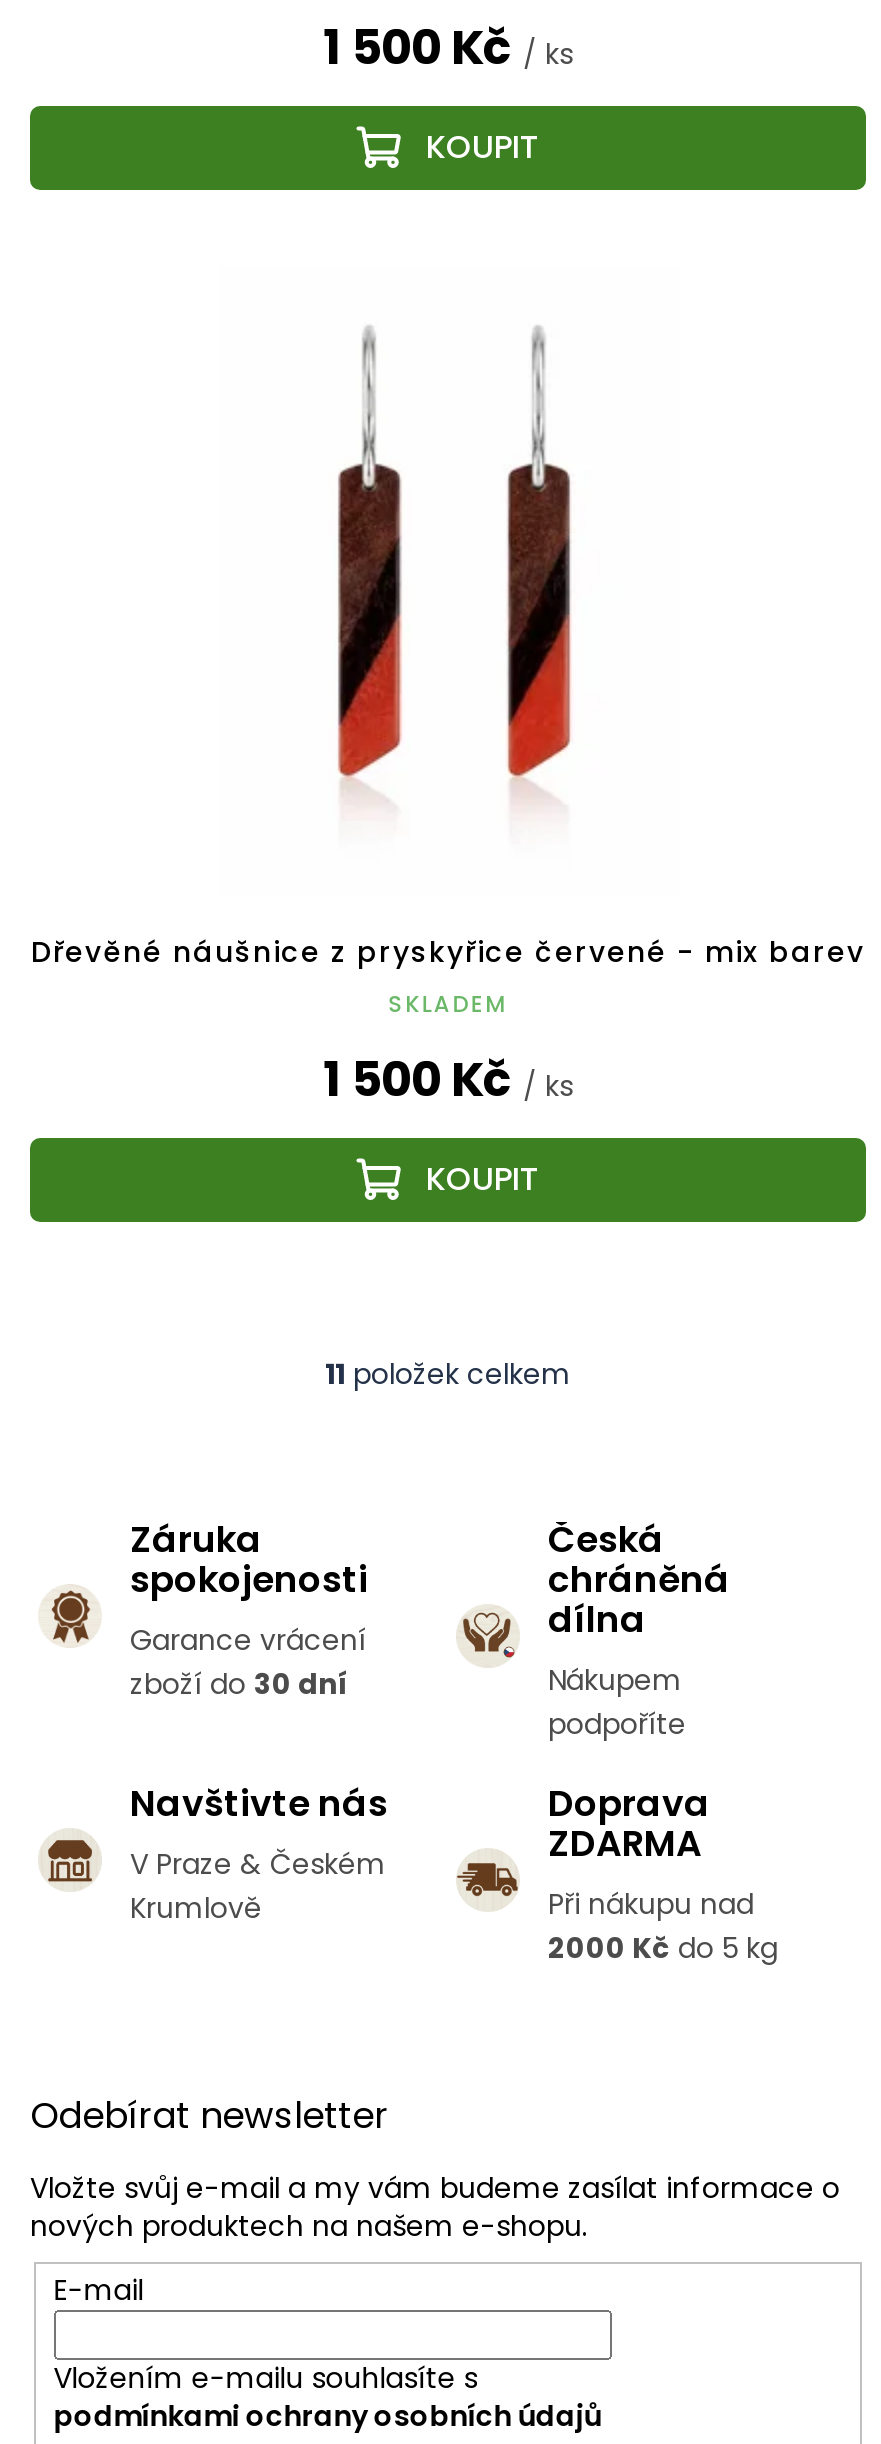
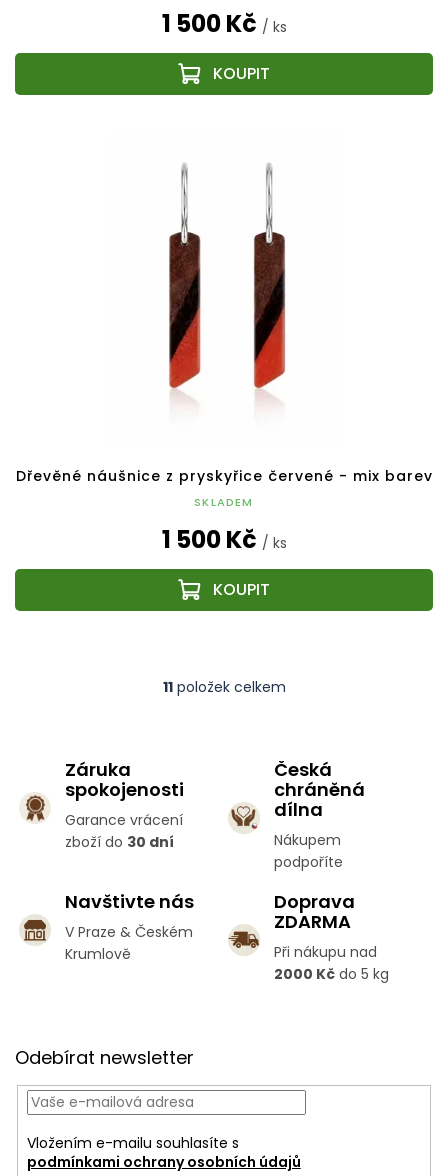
- Vložte svůj e-mail a my vám budeme zasílat informace o
- nových produktech na našem e-shopu.
- E-mail
